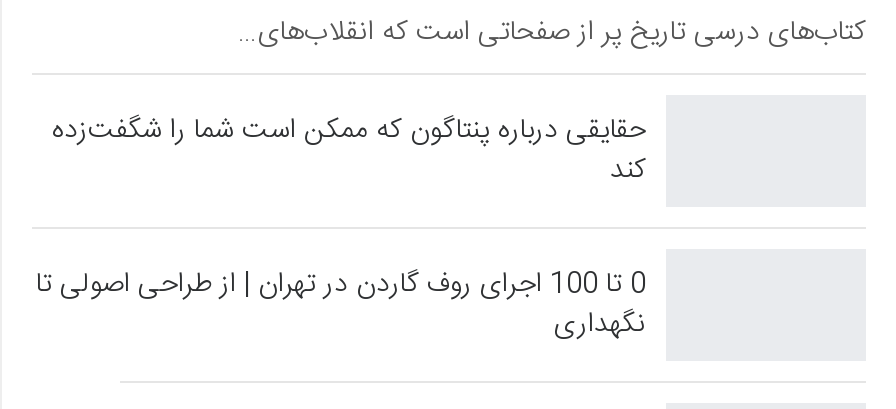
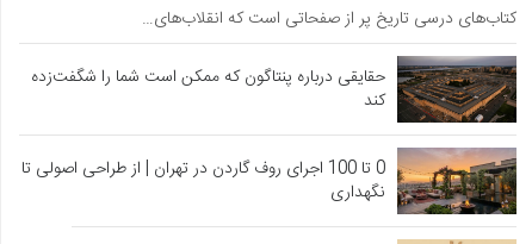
+ [image]

+ [image]
